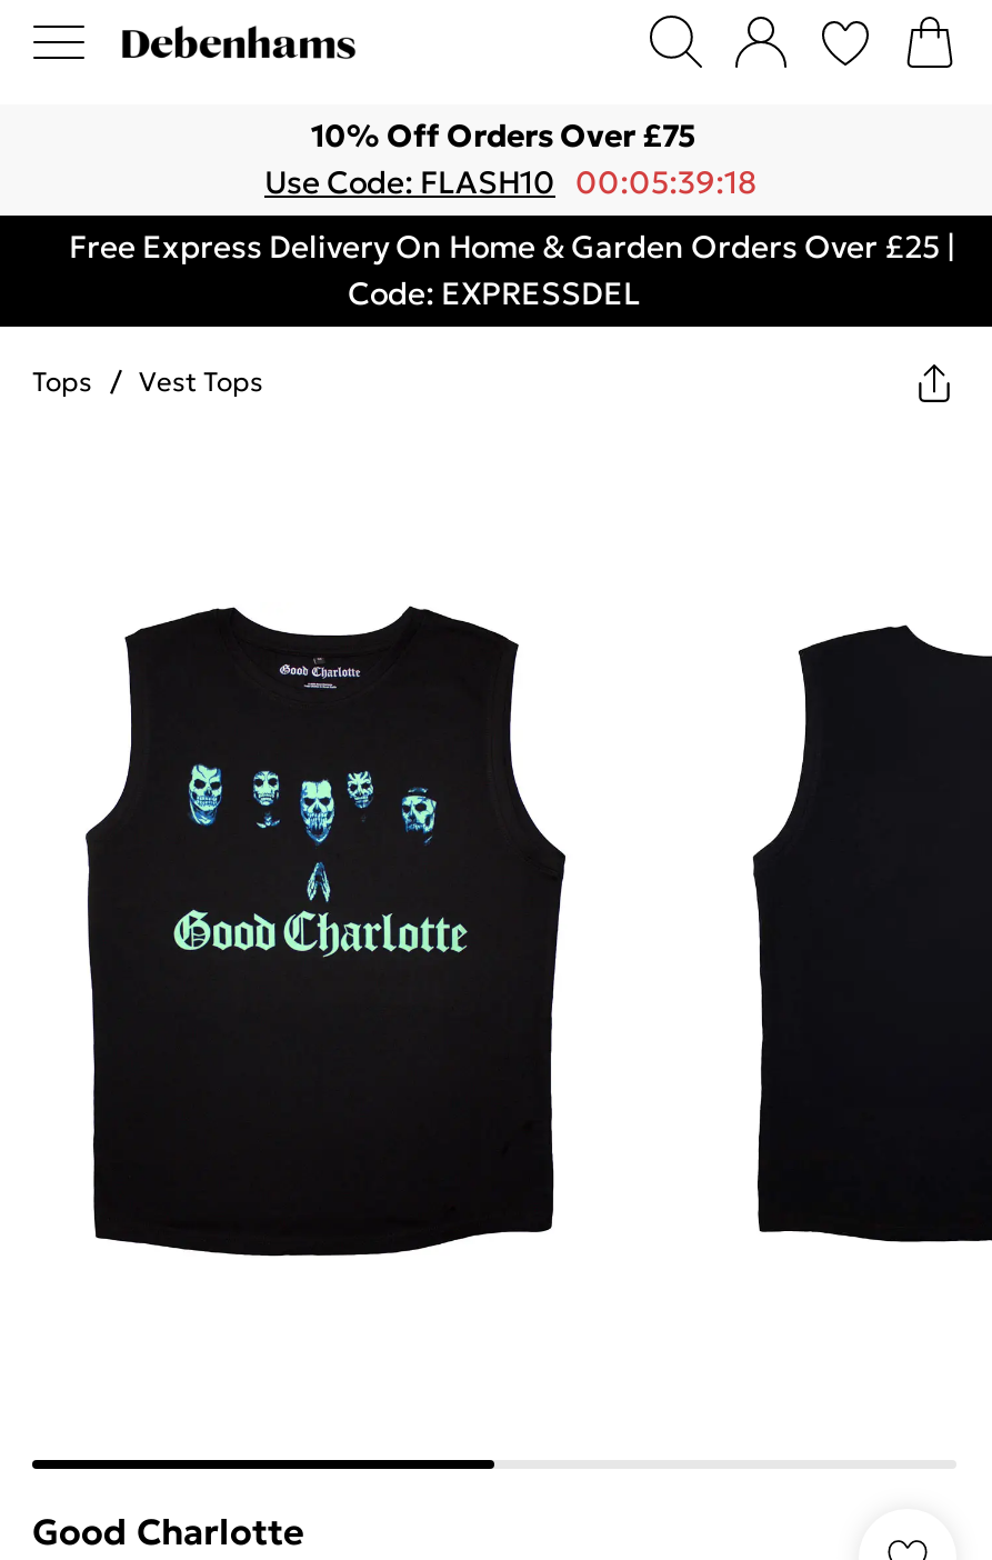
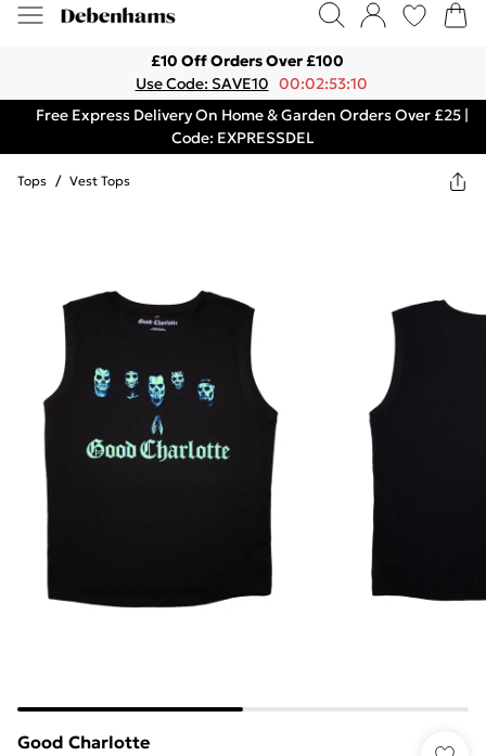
- 10% Off Orders Over £75
+ £10 Off Orders Over £100

- Use Code: FLASH10 00:05:39:18
+ Use Code: SAVE10 00:02:53:10
